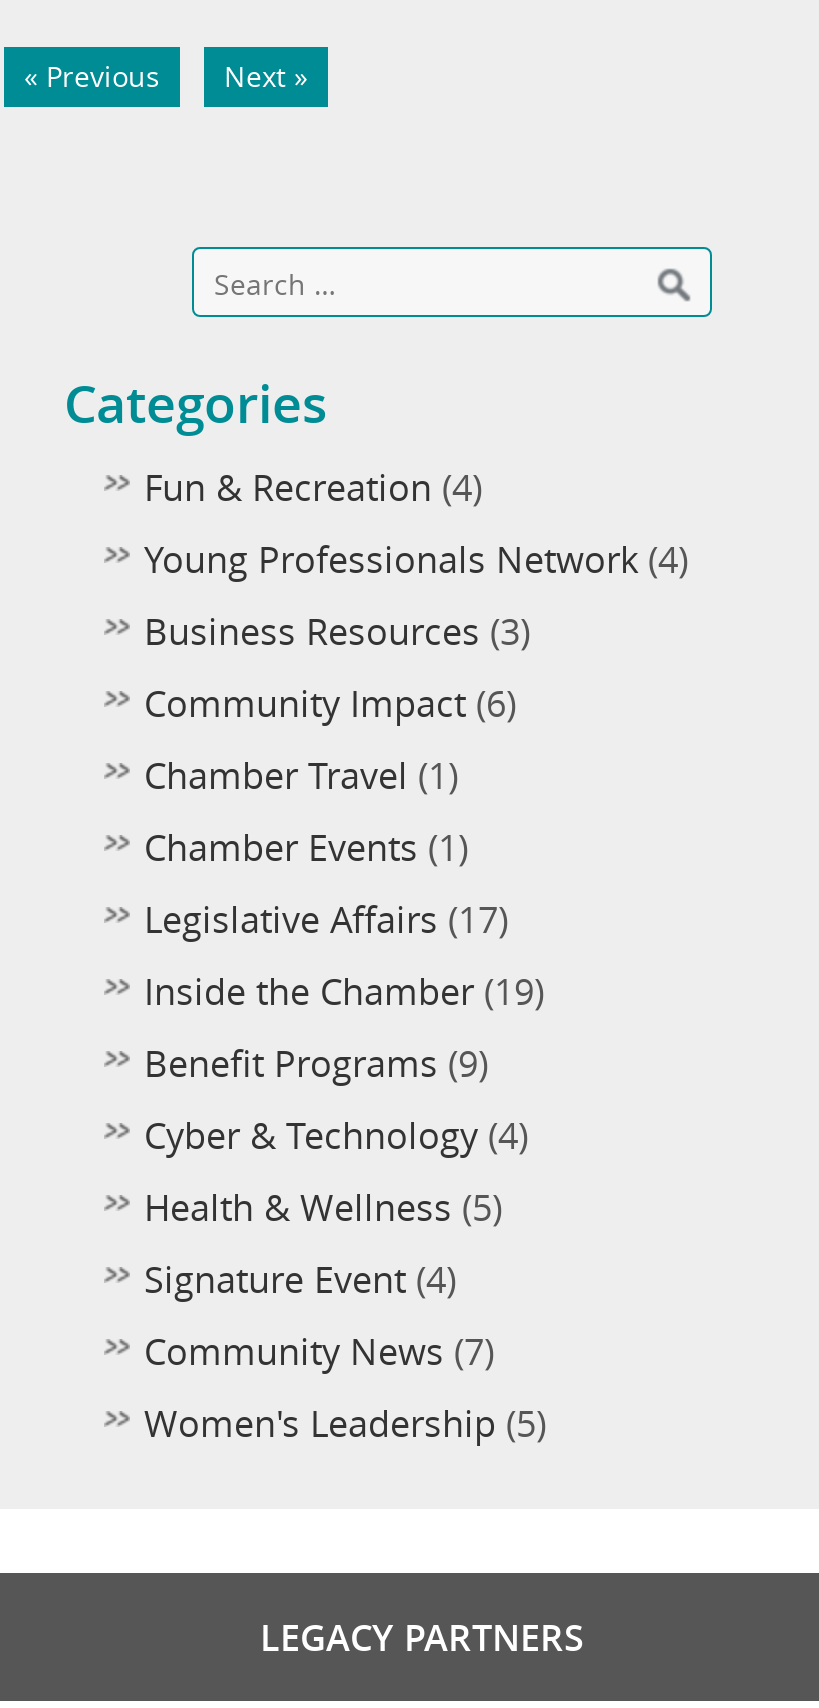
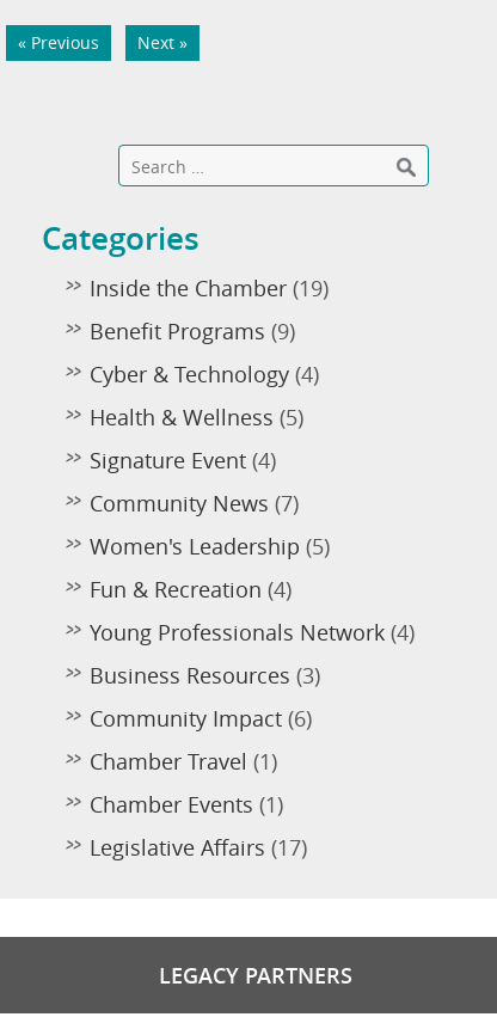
moved down: Fun & Recreation (4) | Young Professionals Network (4) | Business Resources (3) | Community Impact (6) | Chamber Travel (1) | Chamber Events (1) | Legislative Affairs (17)

moved up: Inside the Chamber (19) | Benefit Programs (9) | Cyber & Technology (4) | Health & Wellness (5) | Signature Event (4) | Community News (7) | Women's Leadership (5)
